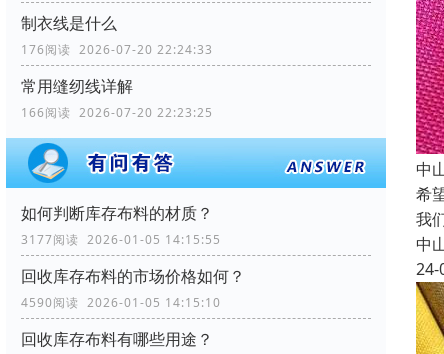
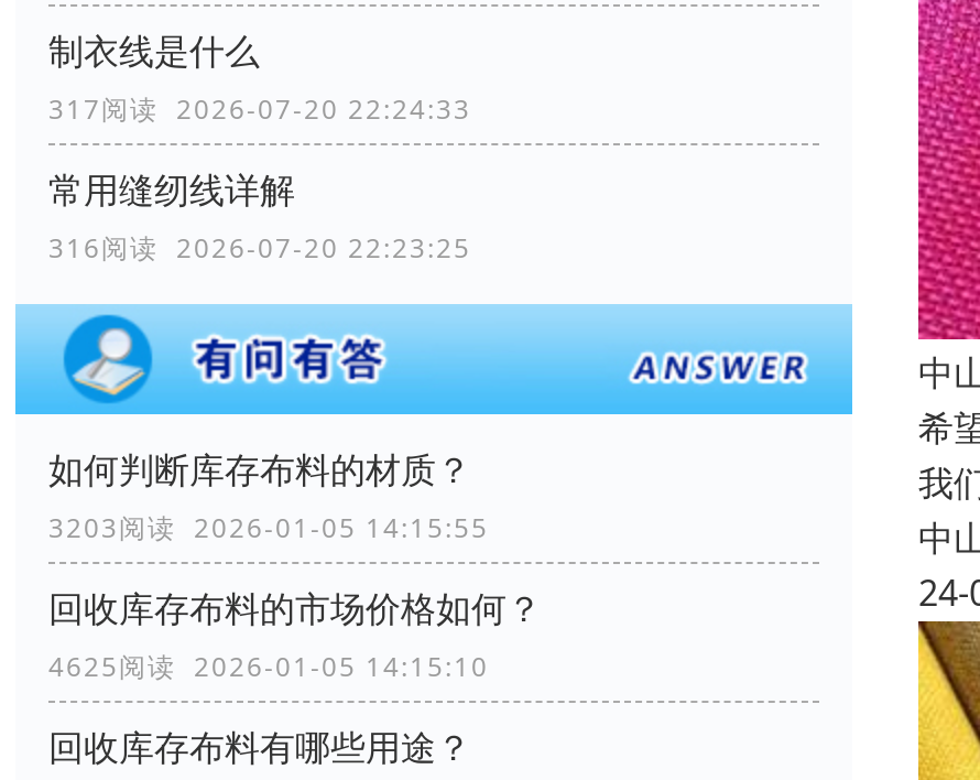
- 176阅读 2026-07-20 22:24:33
+ 317阅读 2026-07-20 22:24:33

- 166阅读 2026-07-20 22:23:25
+ 316阅读 2026-07-20 22:23:25

- 3177阅读 2026-01-05 14:15:55
+ 3203阅读 2026-01-05 14:15:55

- 4590阅读 2026-01-05 14:15:10
+ 4625阅读 2026-01-05 14:15:10
